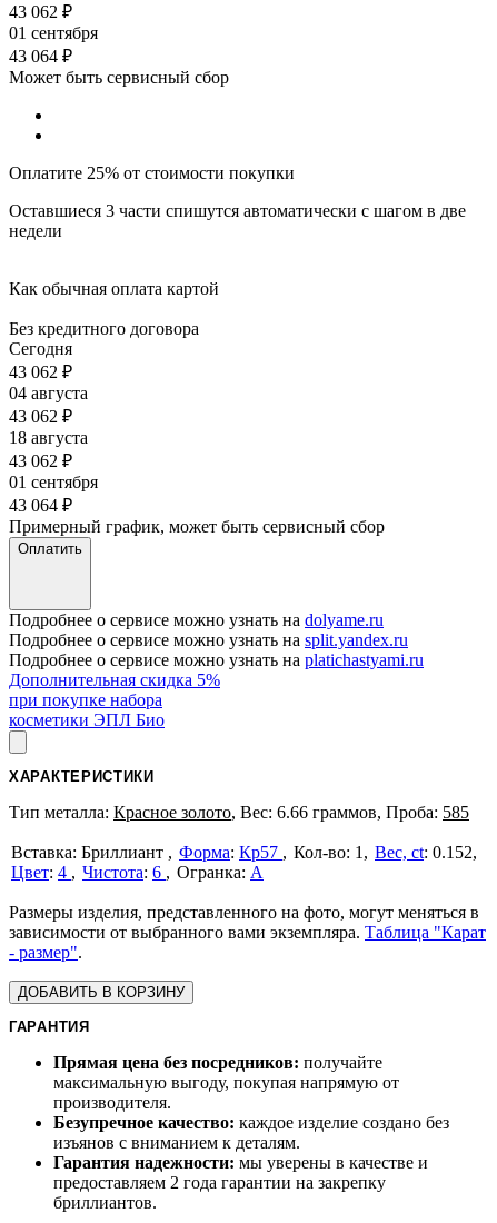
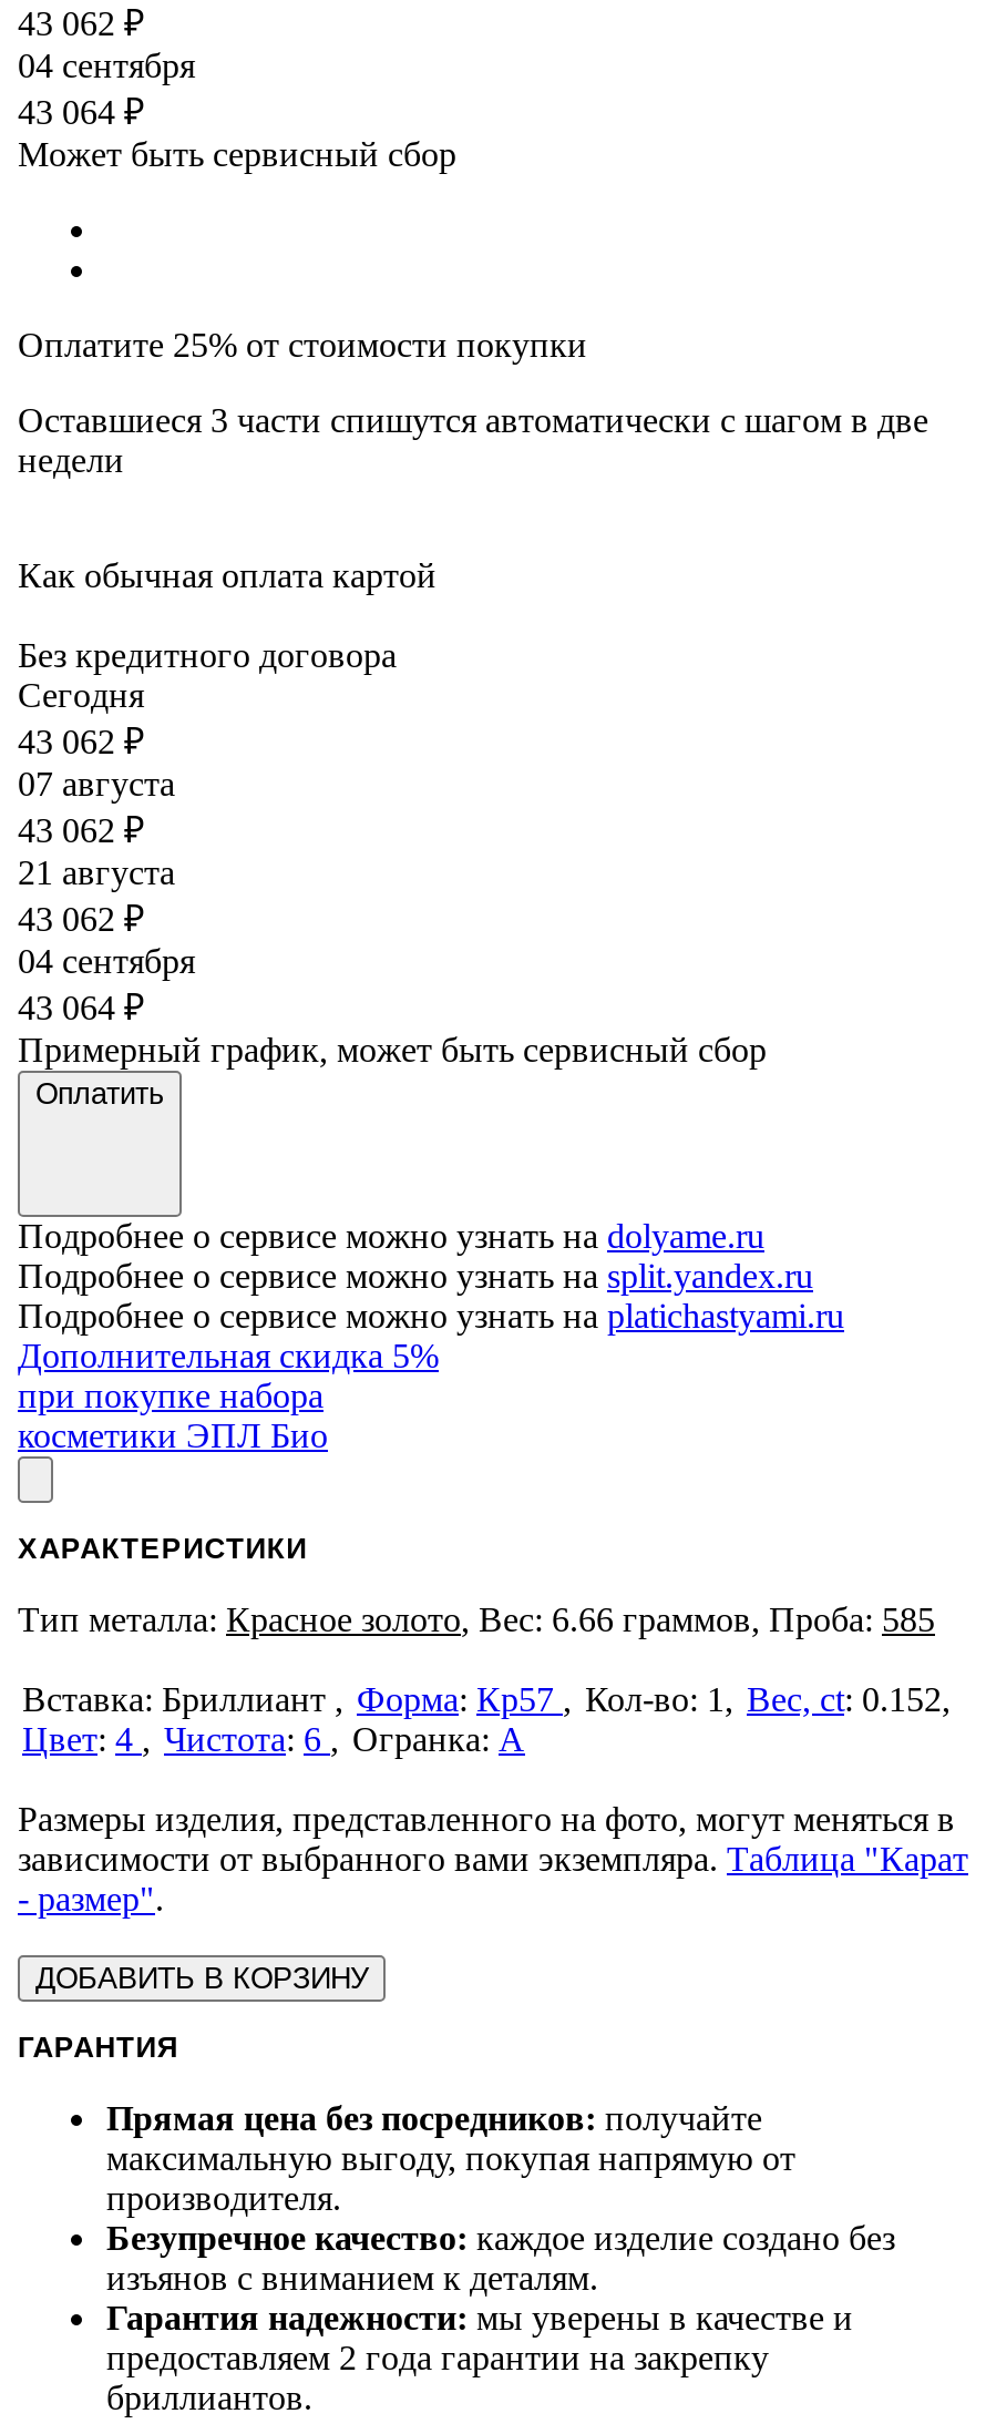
- 01 сентября
+ 04 сентября

- 04 августа
+ 07 августа

- 18 августа
+ 21 августа

- 01 сентября
+ 04 сентября
